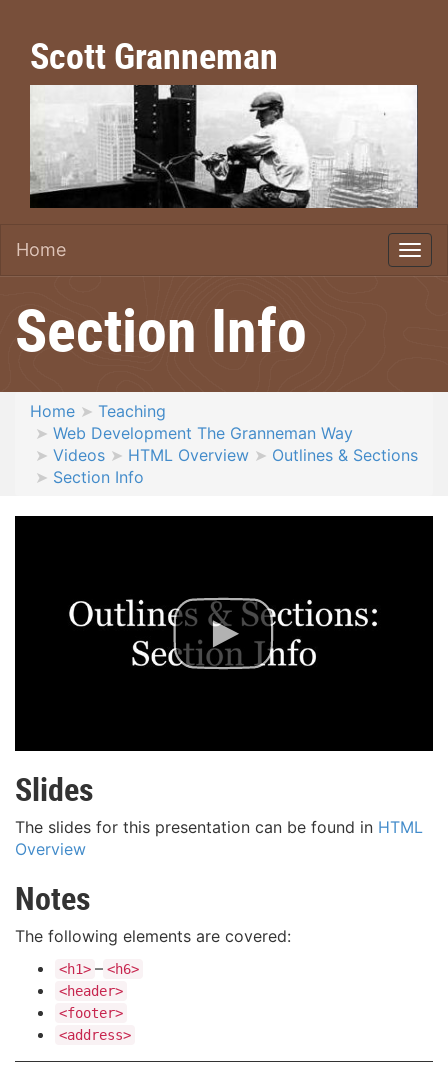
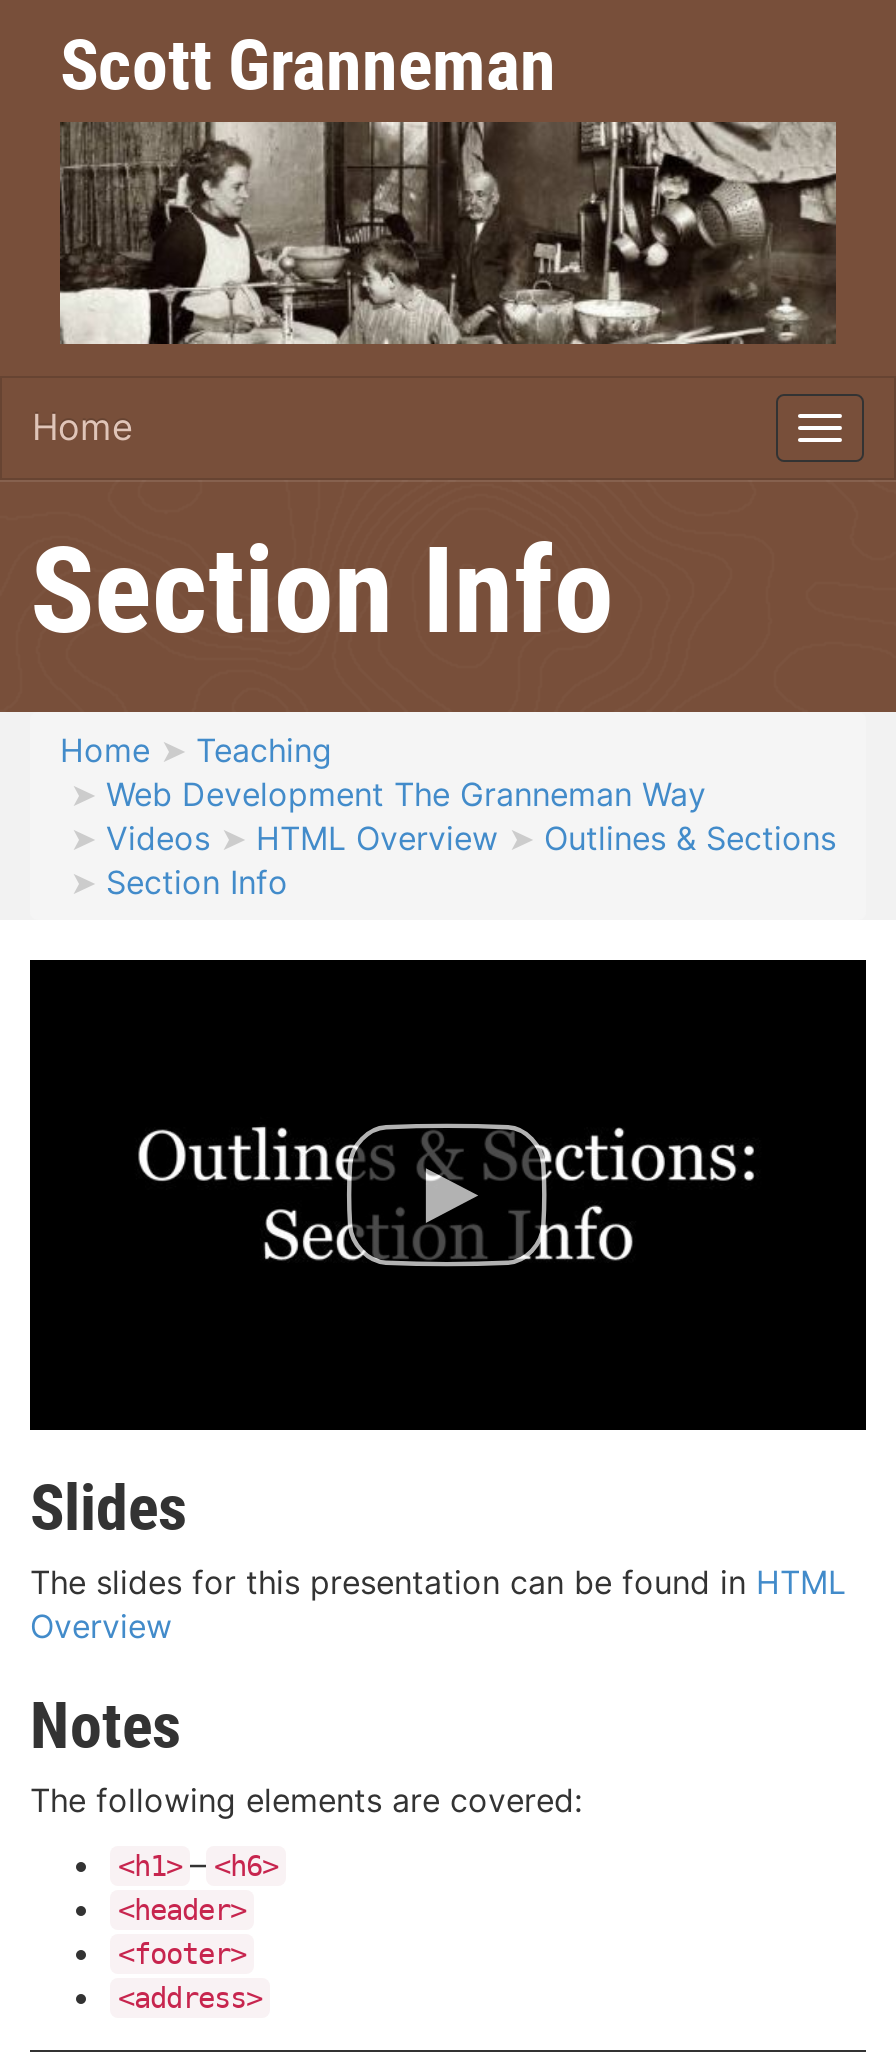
- [image]
+ [image]
